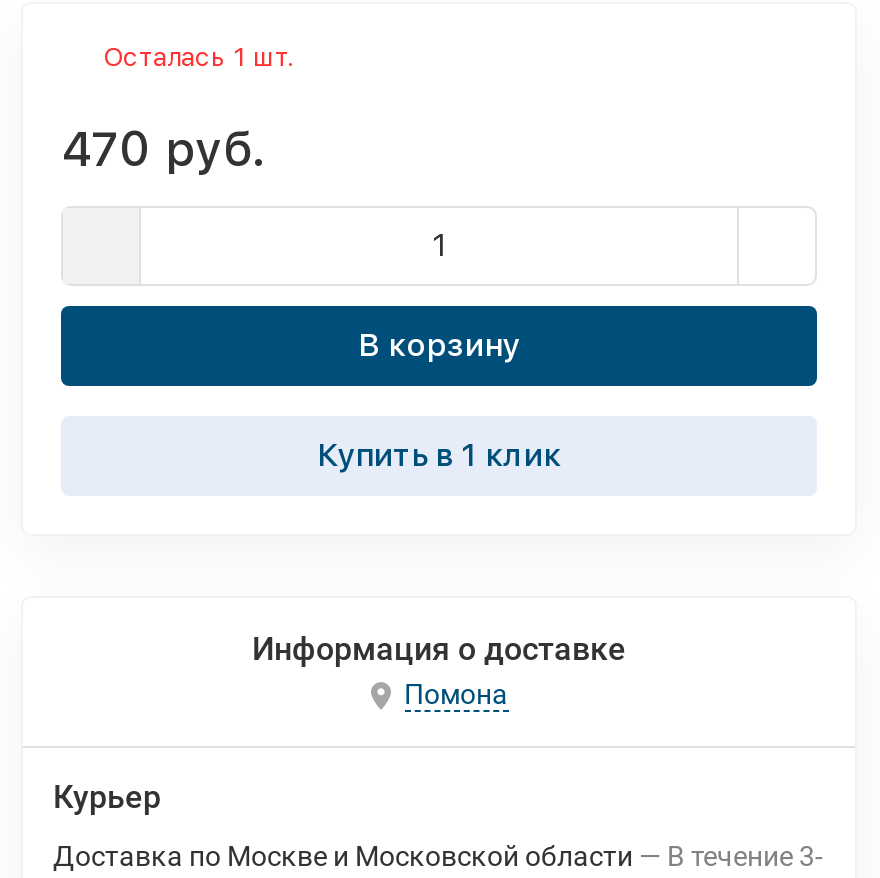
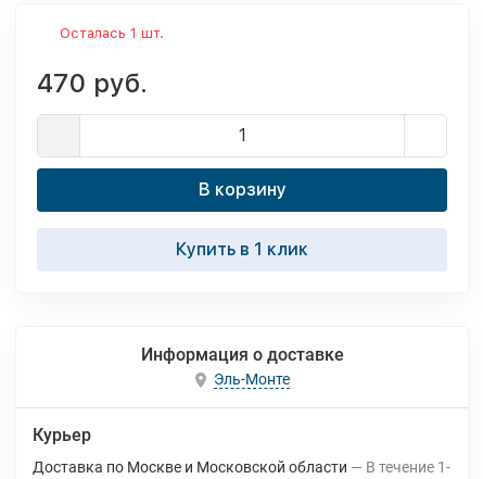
- Помона
+ Эль-Монте

- Доставка по Москве и Московской области В течение 3-
+ Доставка по Москве и Московской области В течение 1-
